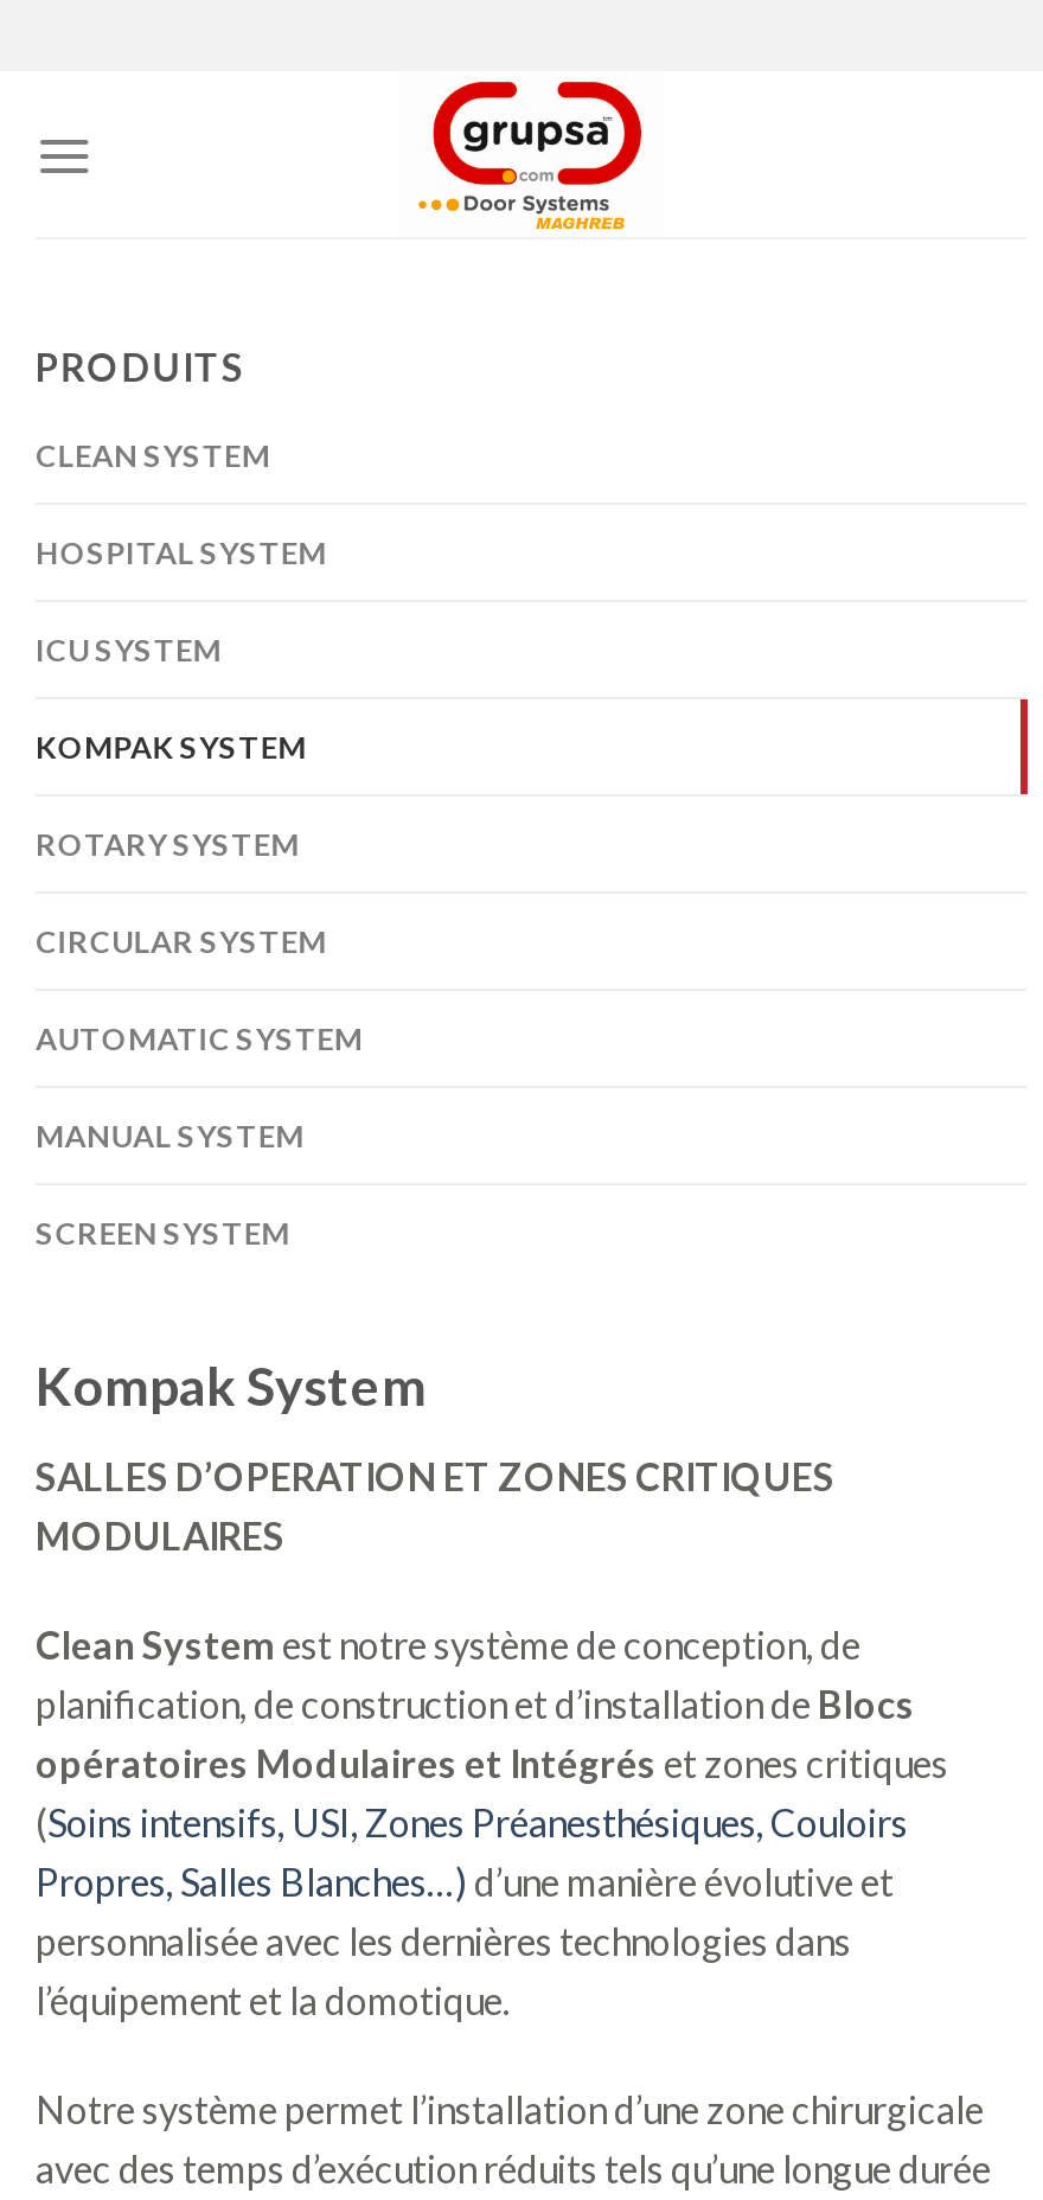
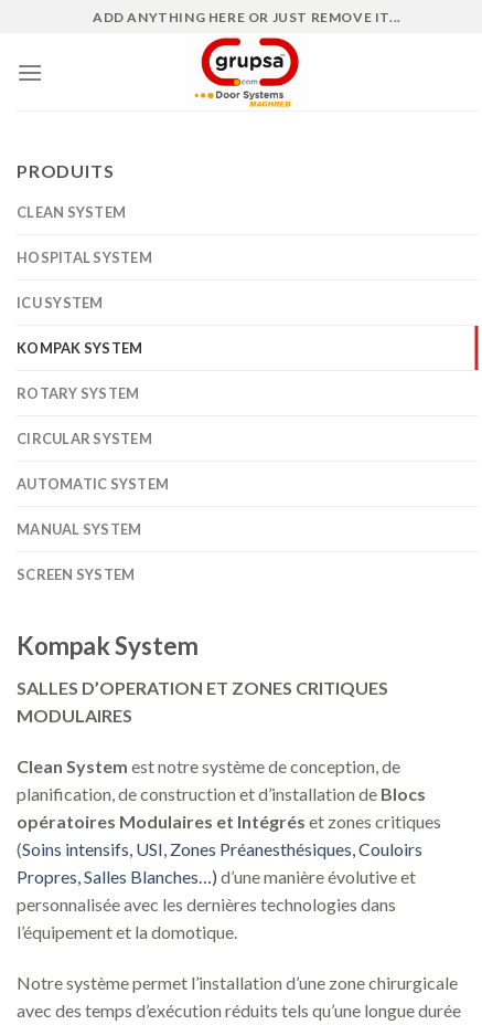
+ ADD ANYTHING HERE OR JUST REMOVE IT...
